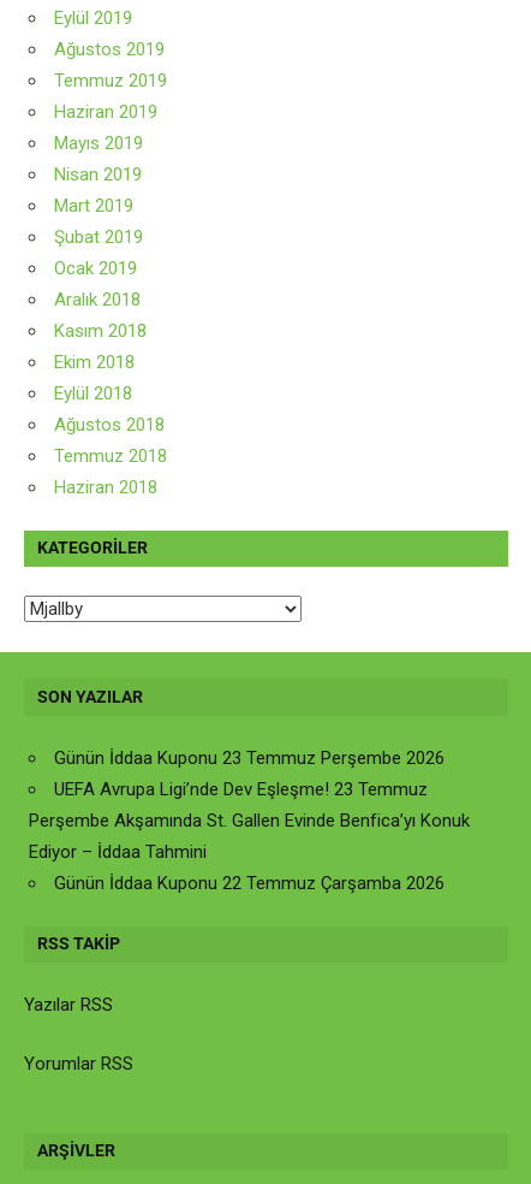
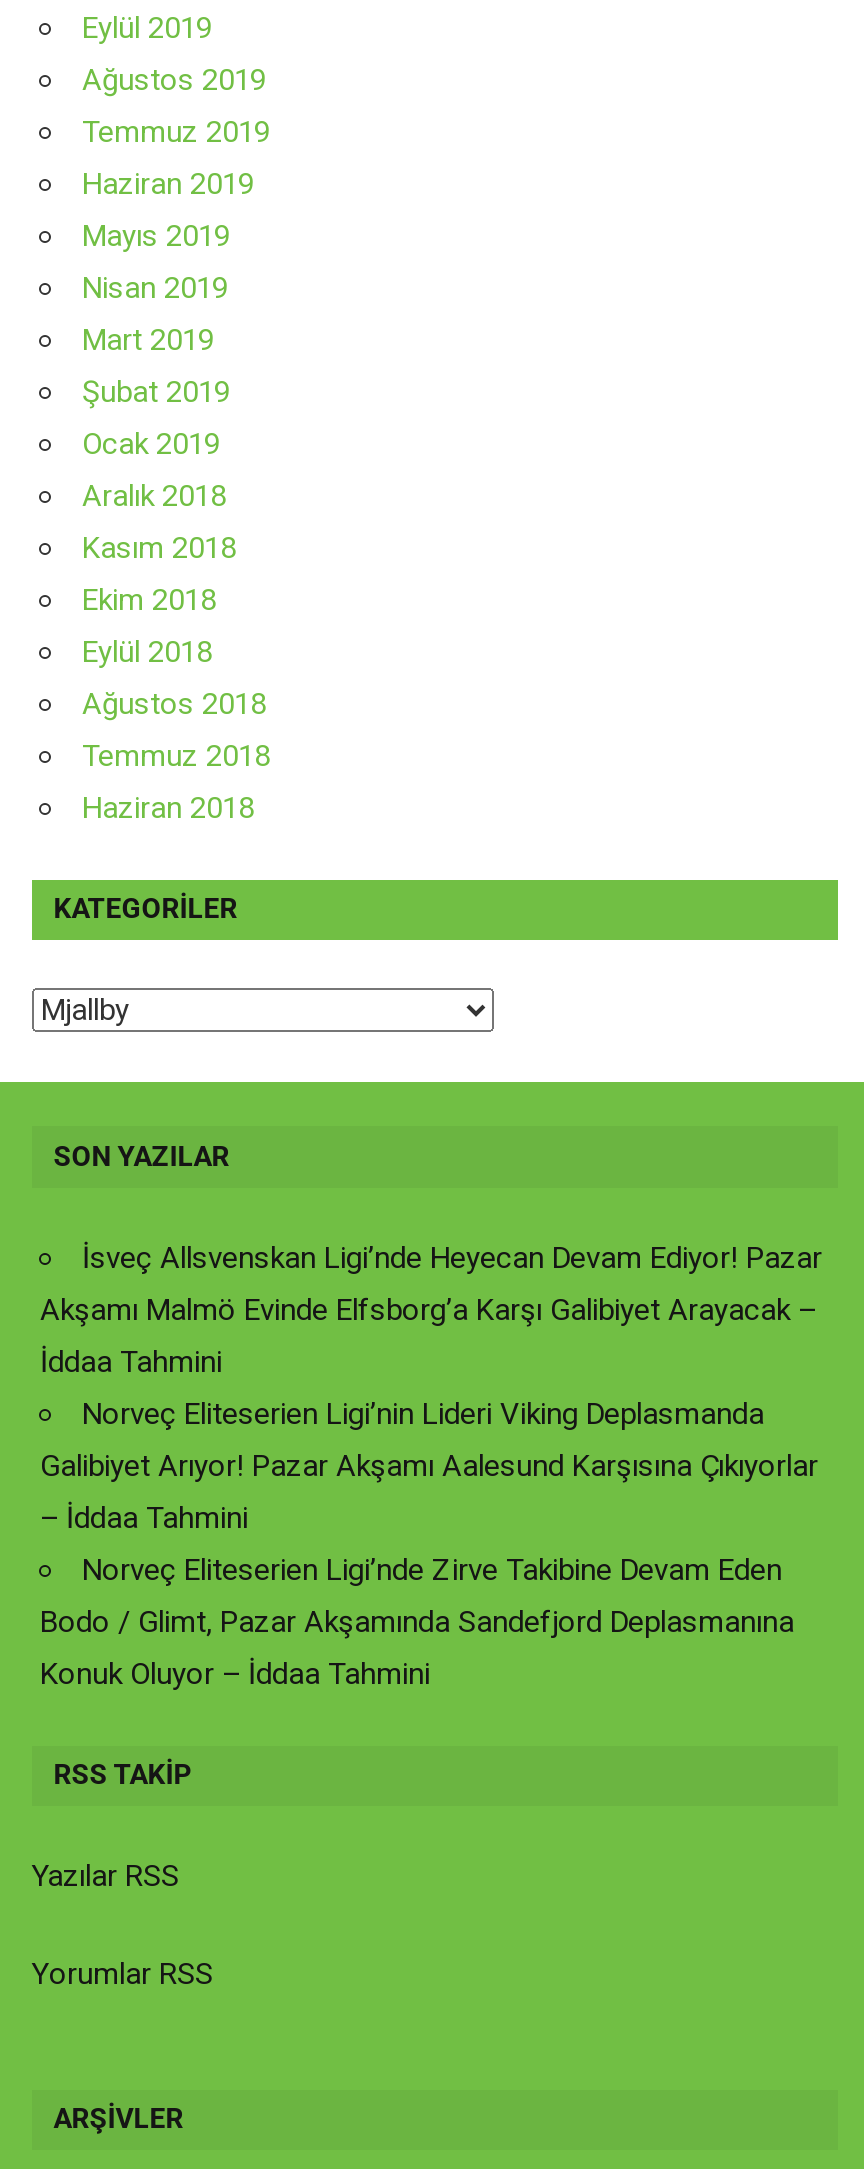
- Günün İddaa Kuponu 23 Temmuz Perşembe 2026
- UEFA Avrupa Ligi’nde Dev Eşleşme! 23 Temmuz
- Perşembe Akşamında St. Gallen Evinde Benfica’yı Konuk
- Ediyor – İddaa Tahmini
- Günün İddaa Kuponu 22 Temmuz Çarşamba 2026
+ İsveç Allsvenskan Ligi’nde Heyecan Devam Ediyor! Pazar
+ Akşamı Malmö Evinde Elfsborg’a Karşı Galibiyet Arayacak –
+ İddaa Tahmini
+ Norveç Eliteserien Ligi’nin Lideri Viking Deplasmanda
+ Galibiyet Arıyor! Pazar Akşamı Aalesund Karşısına Çıkıyorlar
+ – İddaa Tahmini
+ Norveç Eliteserien Ligi’nde Zirve Takibine Devam Eden
+ Bodo / Glimt, Pazar Akşamında Sandefjord Deplasmanına
+ Konuk Oluyor – İddaa Tahmini
